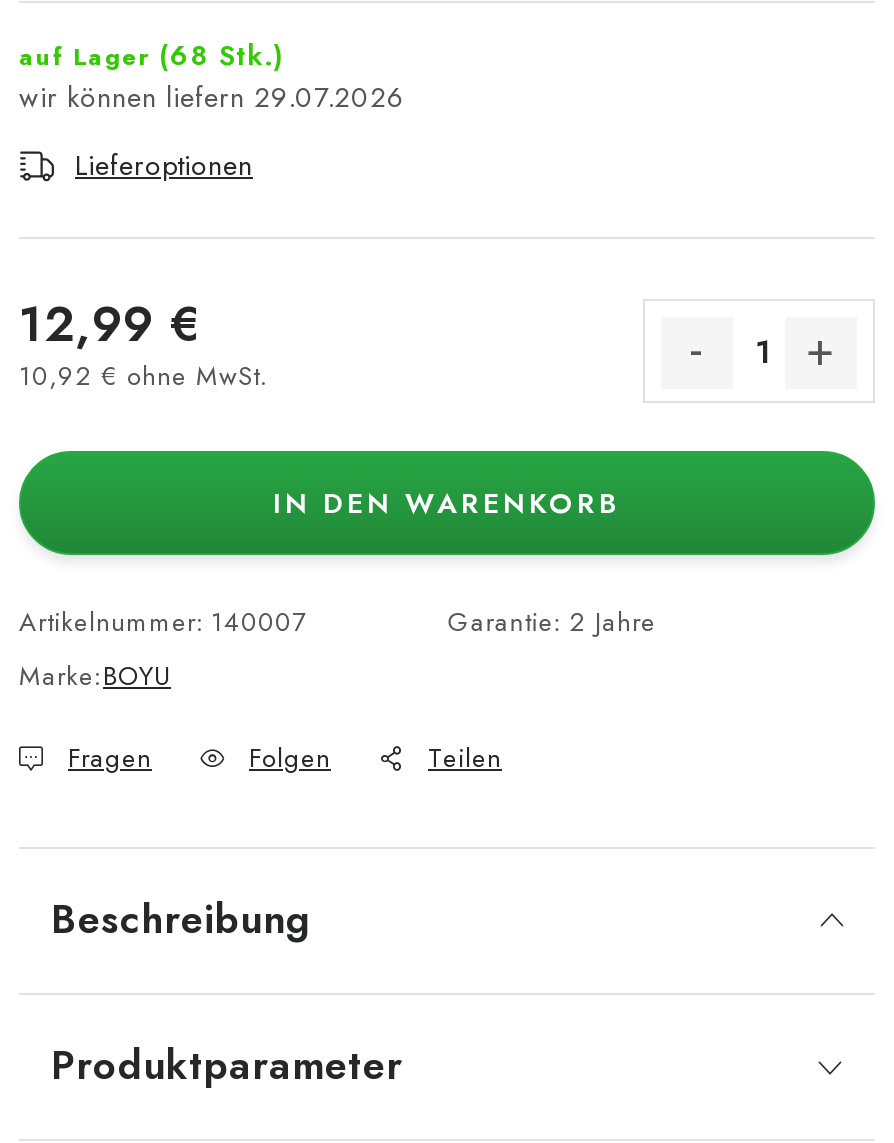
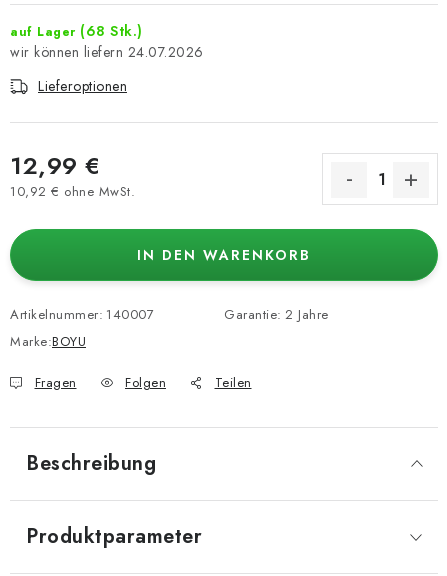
- 29.07.2026
+ 24.07.2026
